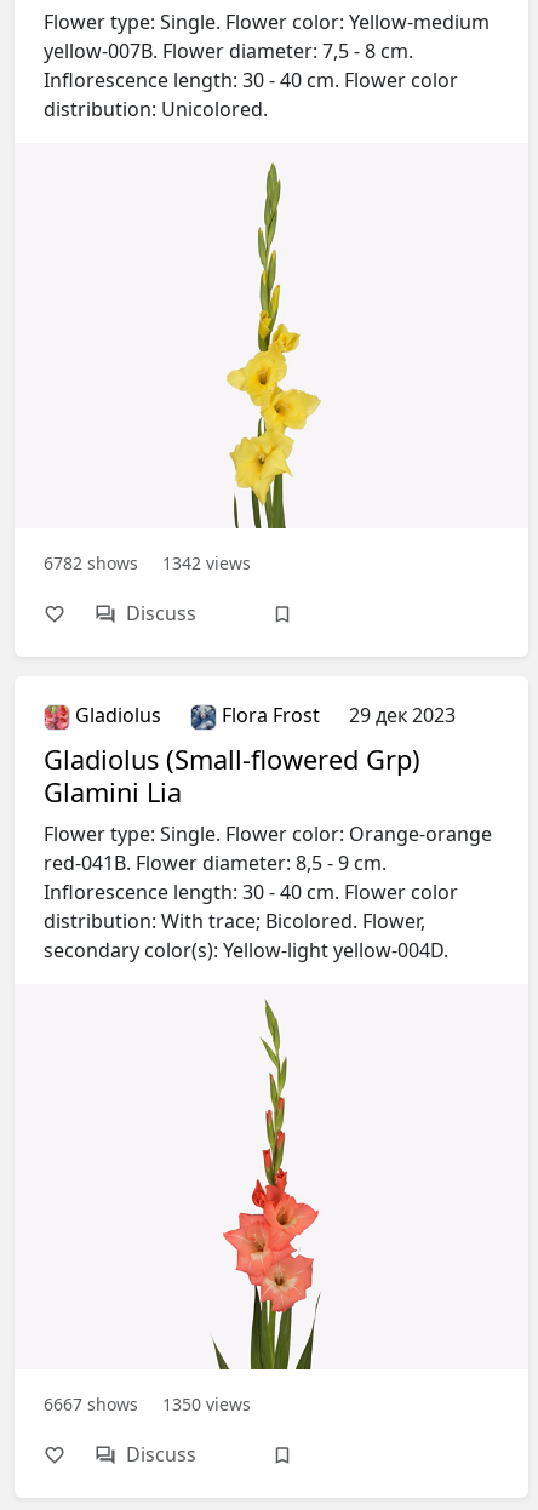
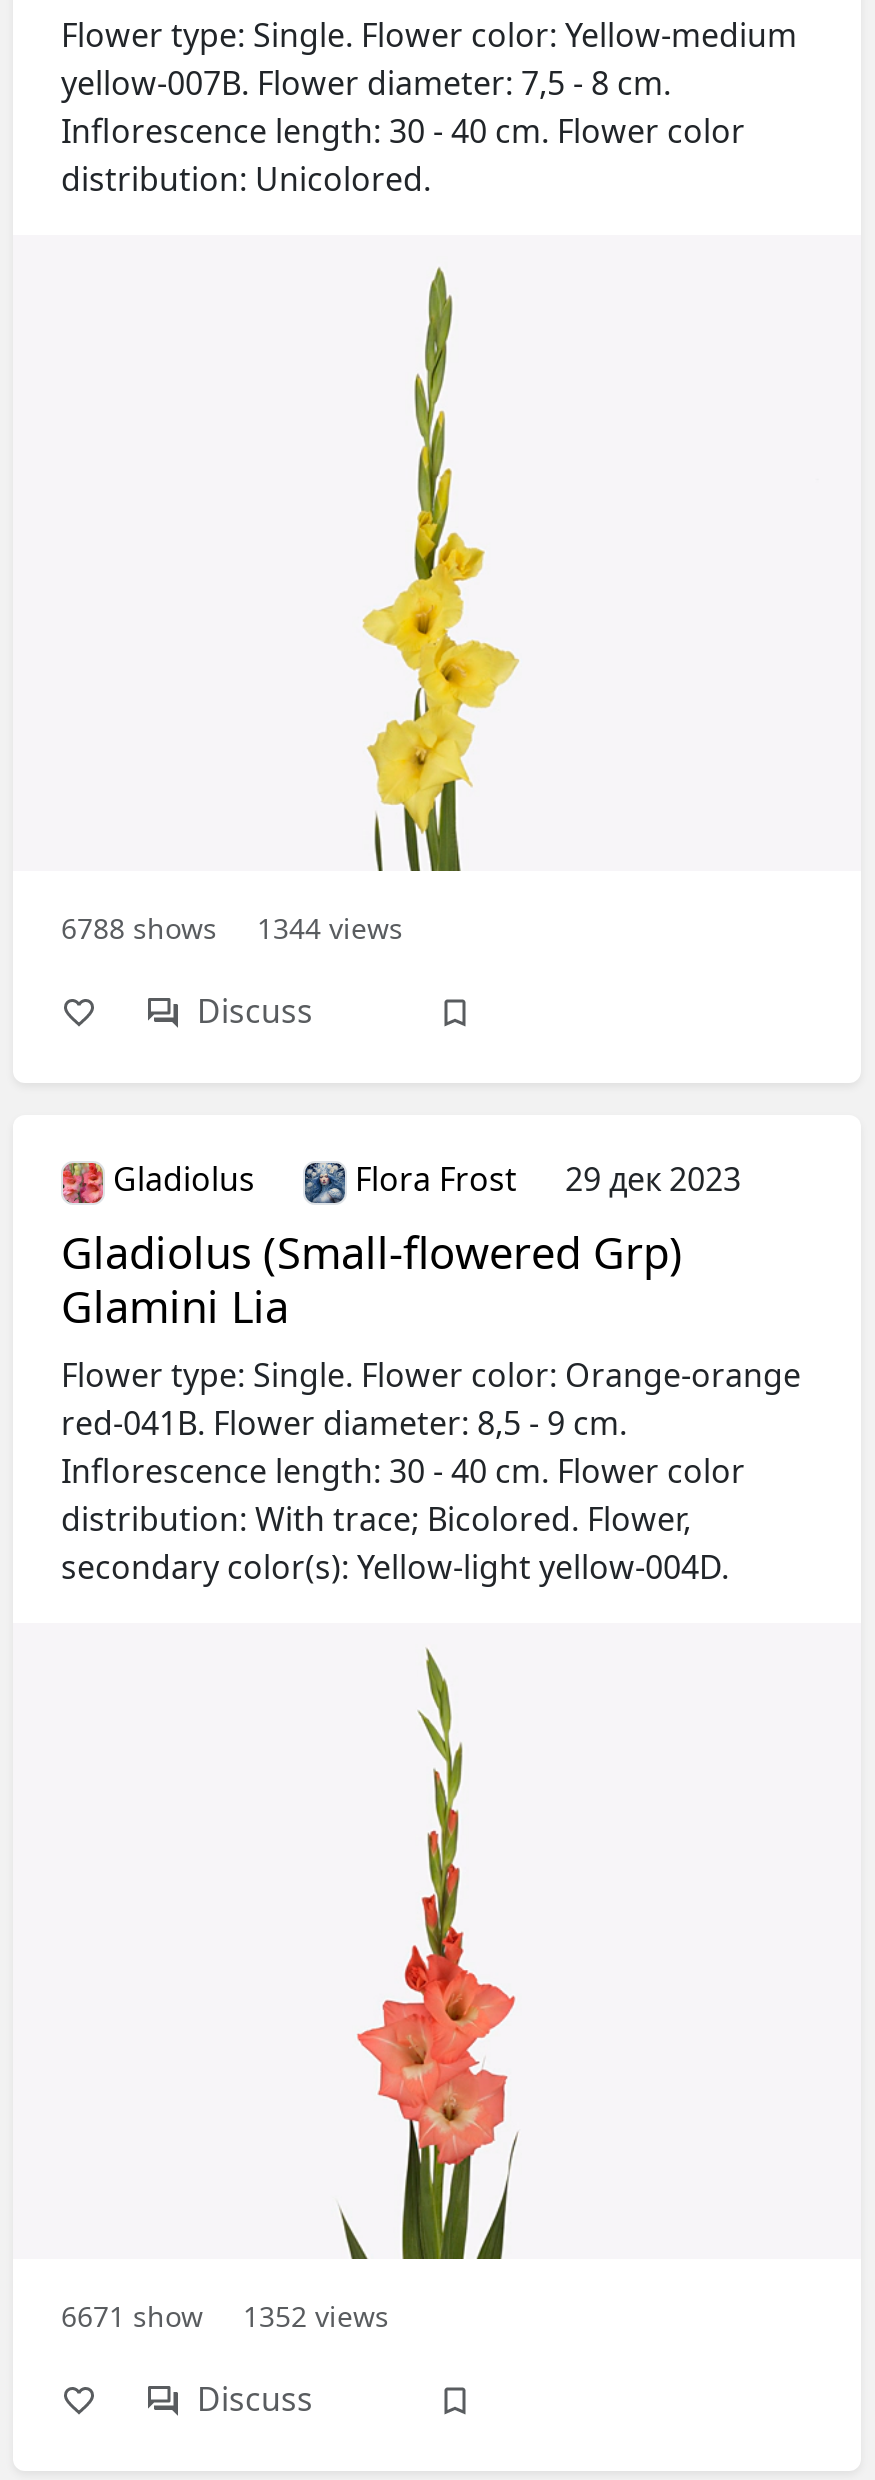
- 6782 shows
+ 6788 shows

- 1342 views
+ 1344 views

- 6667 shows
- 1350 views
+ 6671 show
+ 1352 views
